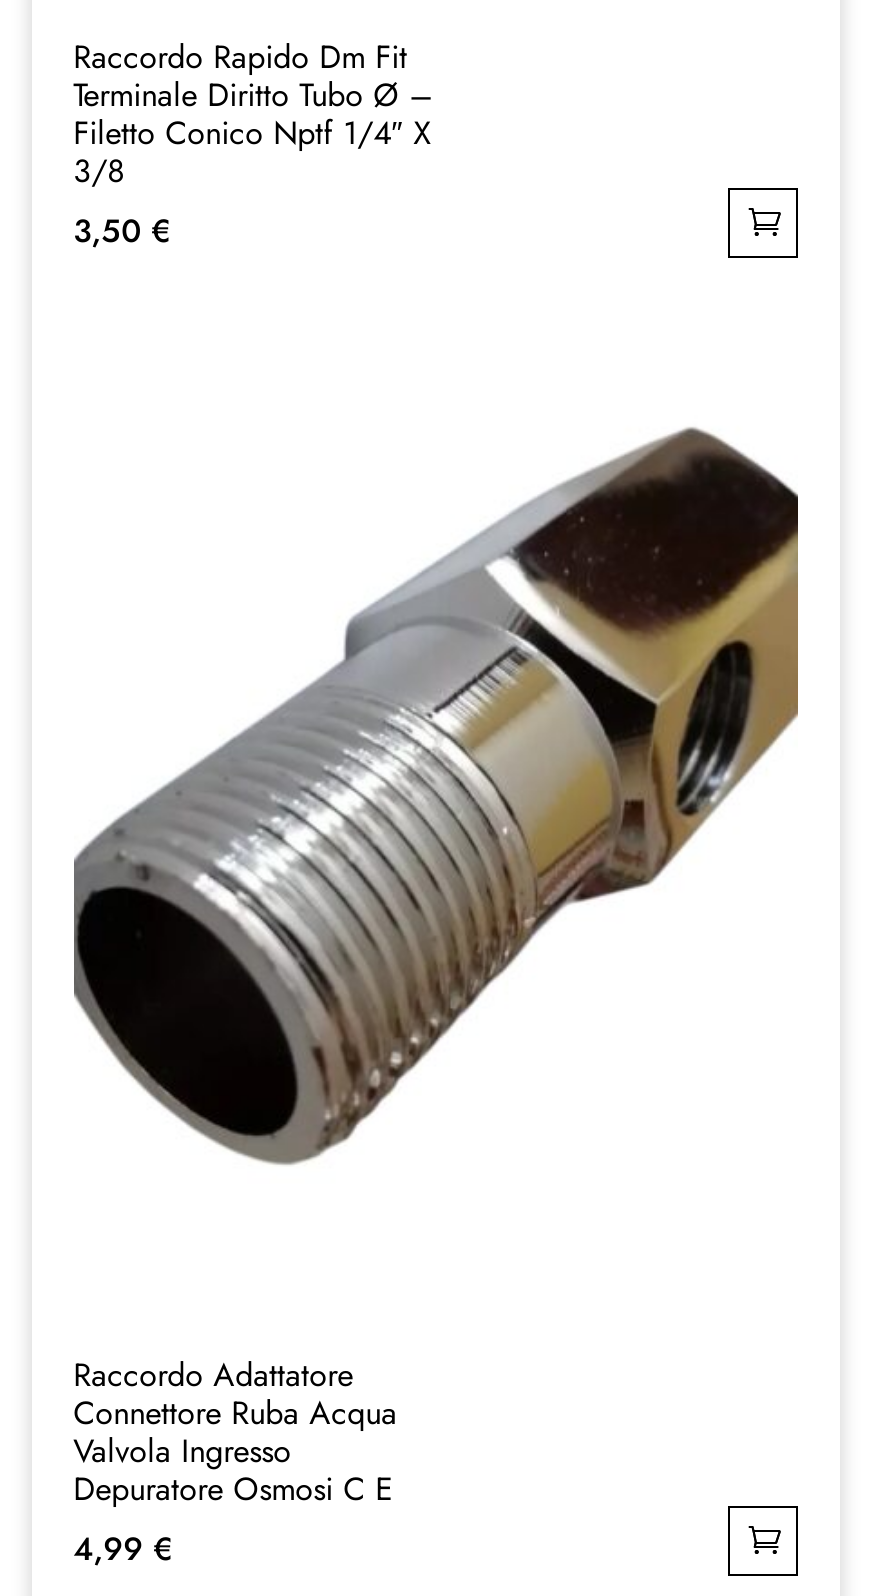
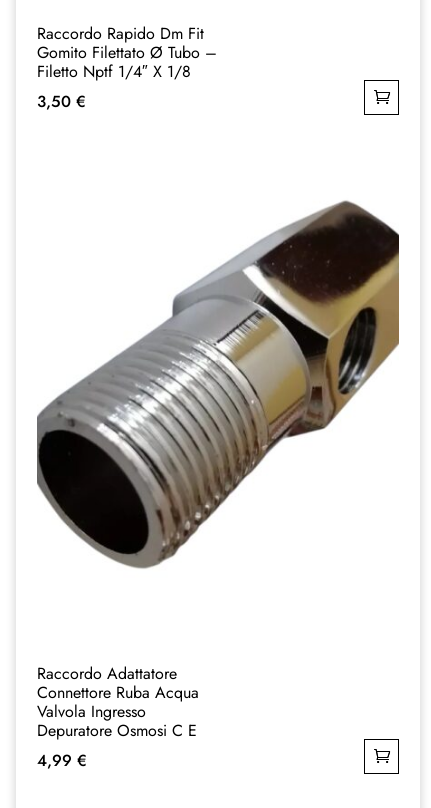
- Terminale Diritto Tubo Ø –
- Filetto Conico Nptf 1/4″ X
- 3/8
+ Gomito Filettato Ø Tubo –
+ Filetto Nptf 1/4″ X 1/8
